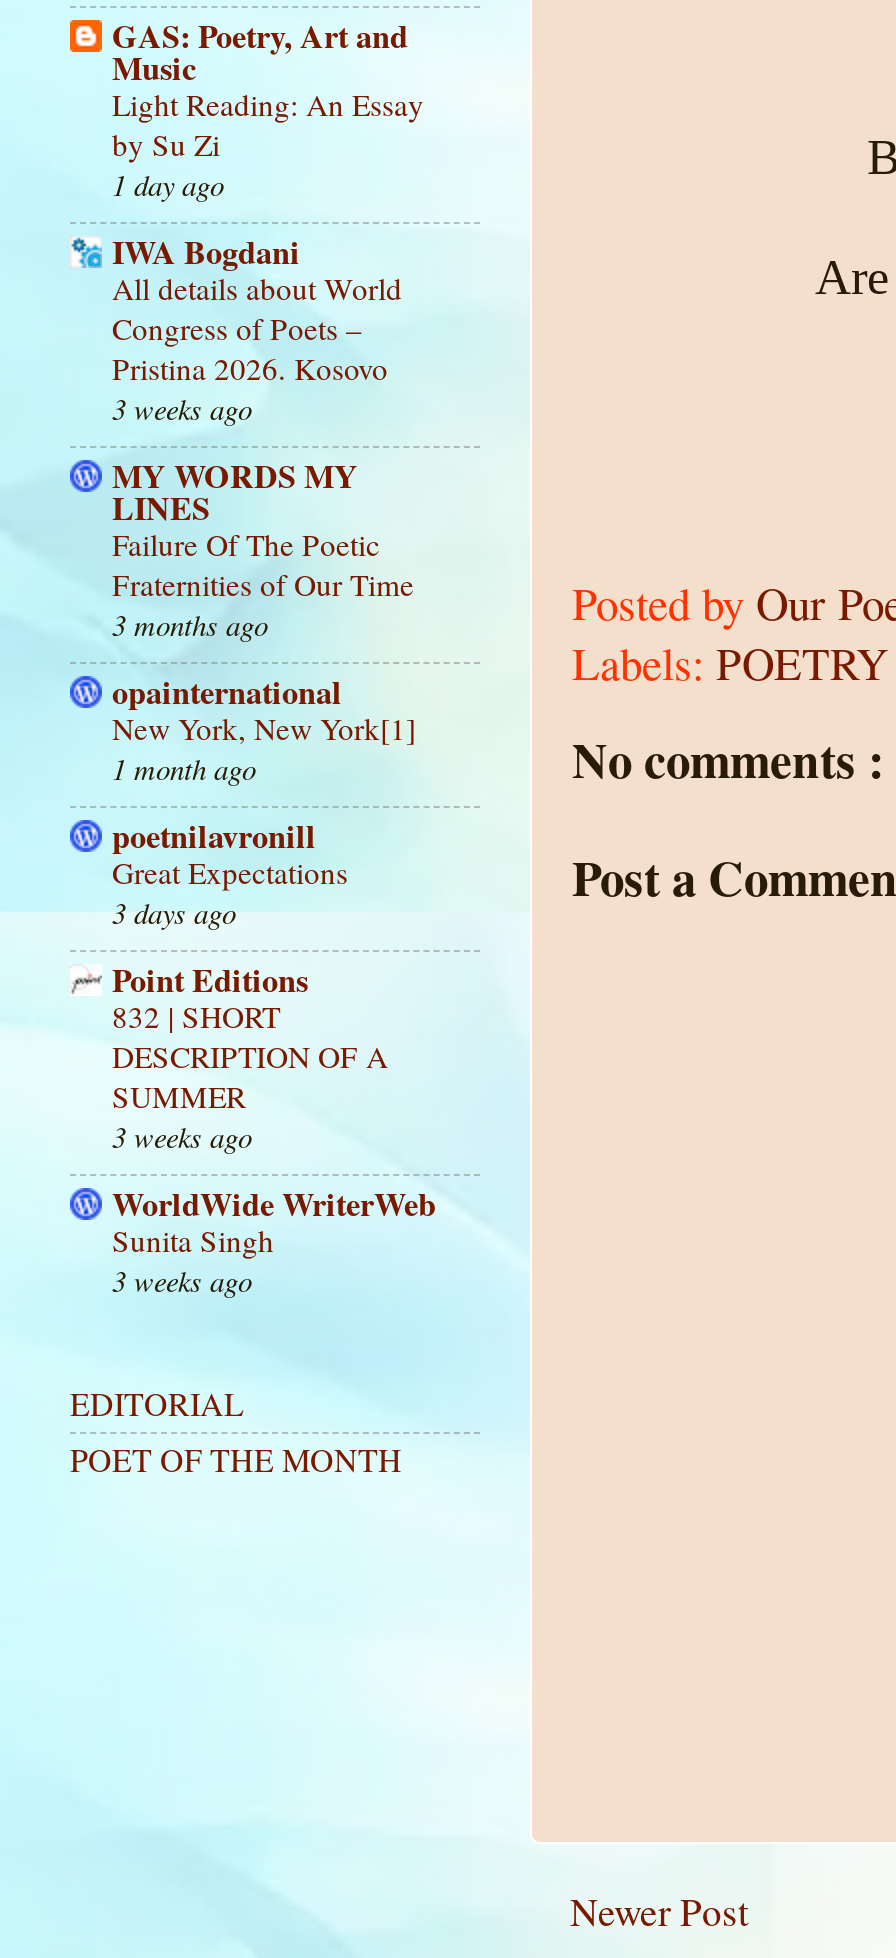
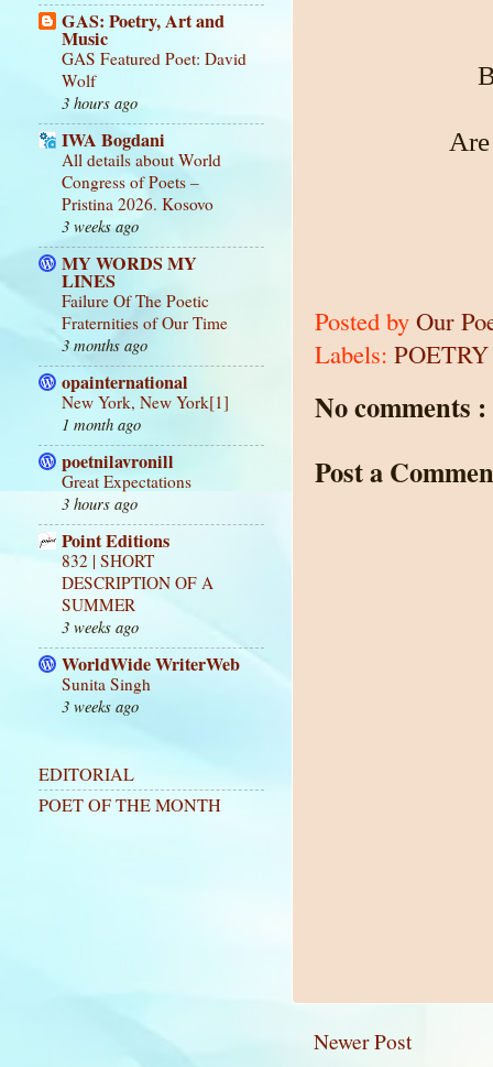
- Light Reading: An Essay
- by Su Zi
- 1 day ago
+ GAS Featured Poet: David
+ Wolf
+ 3 hours ago

- 3 days ago
+ 3 hours ago
